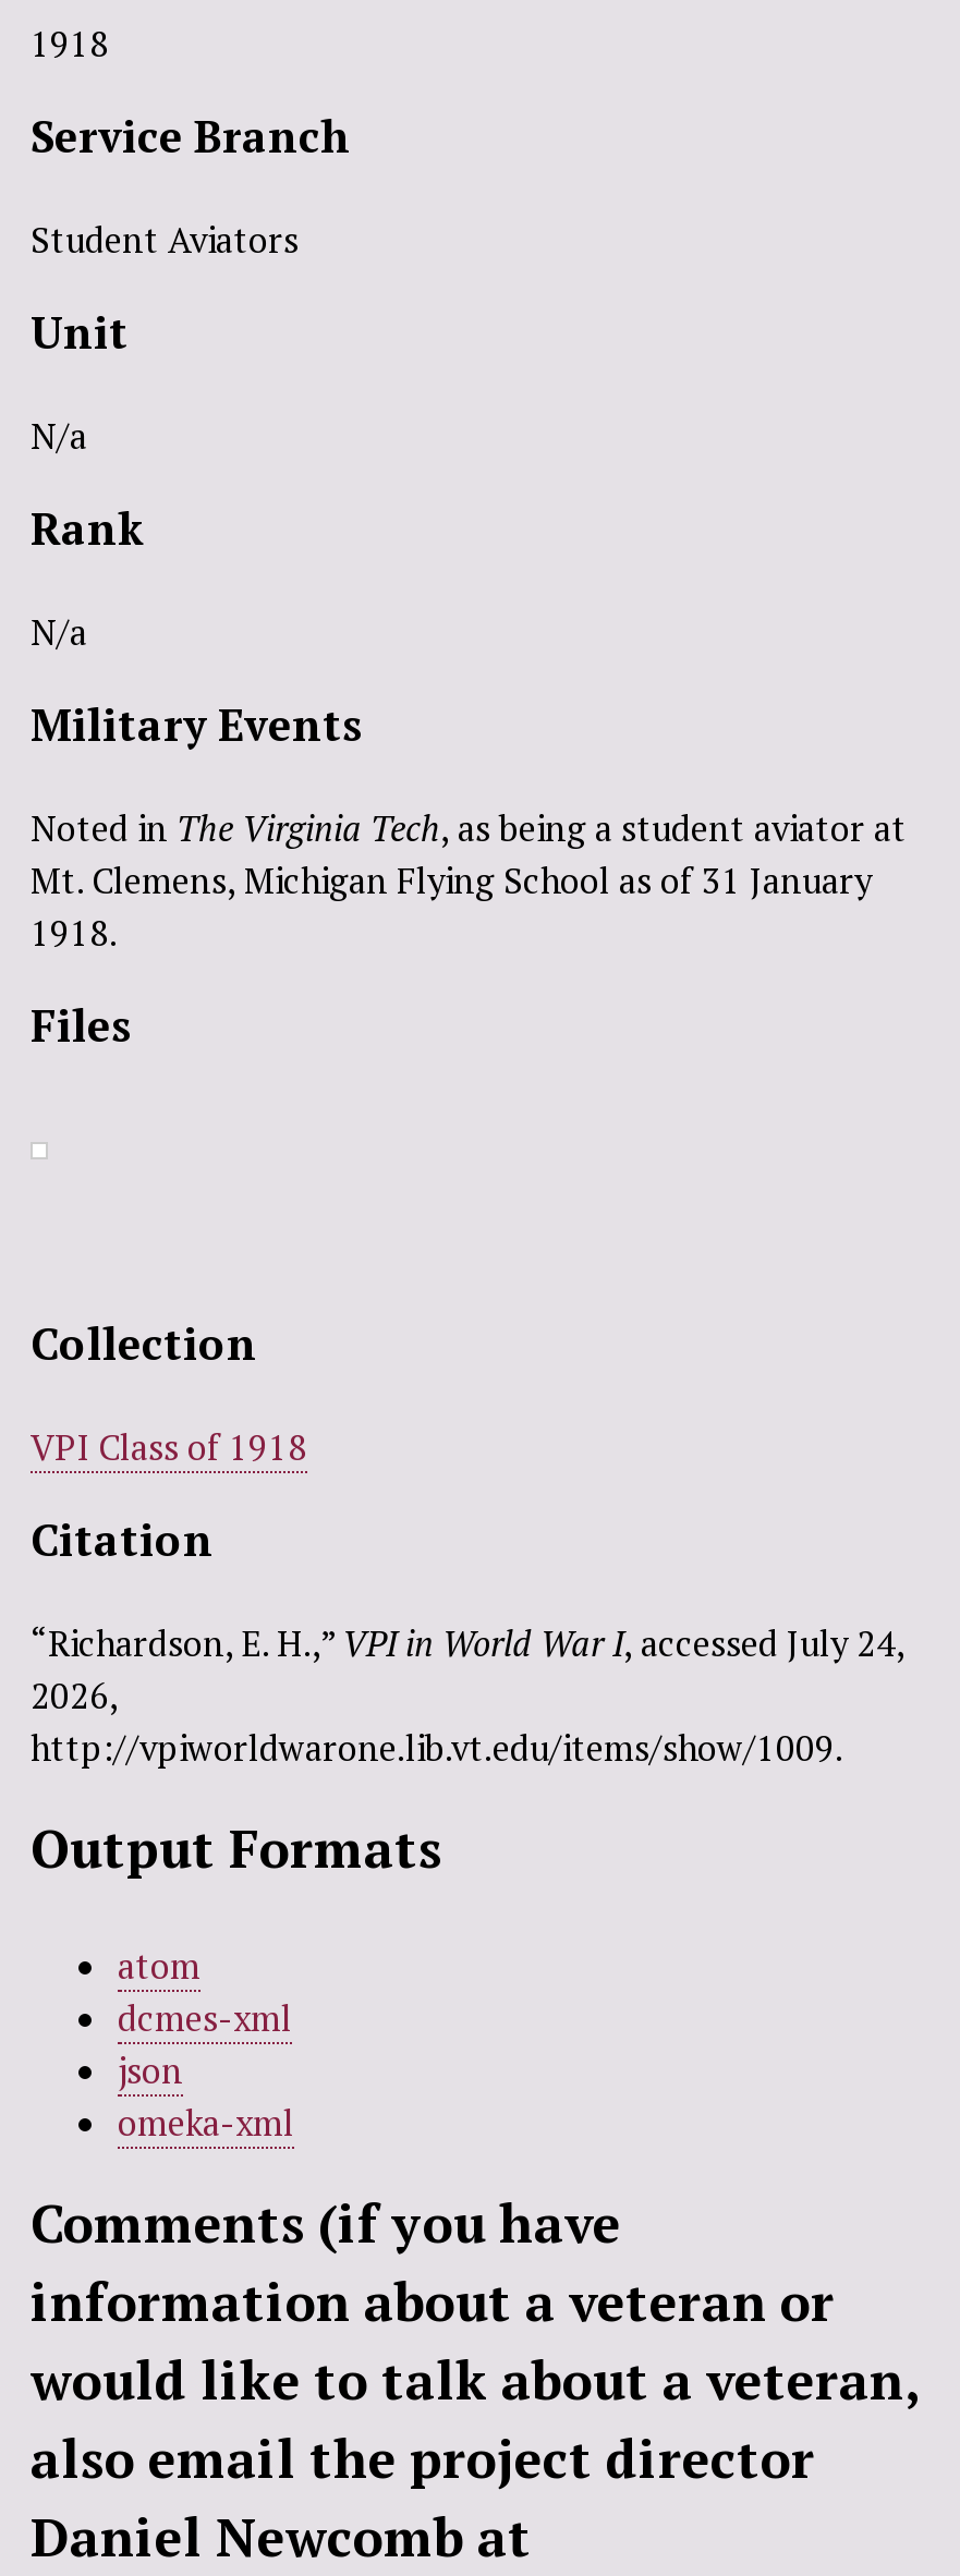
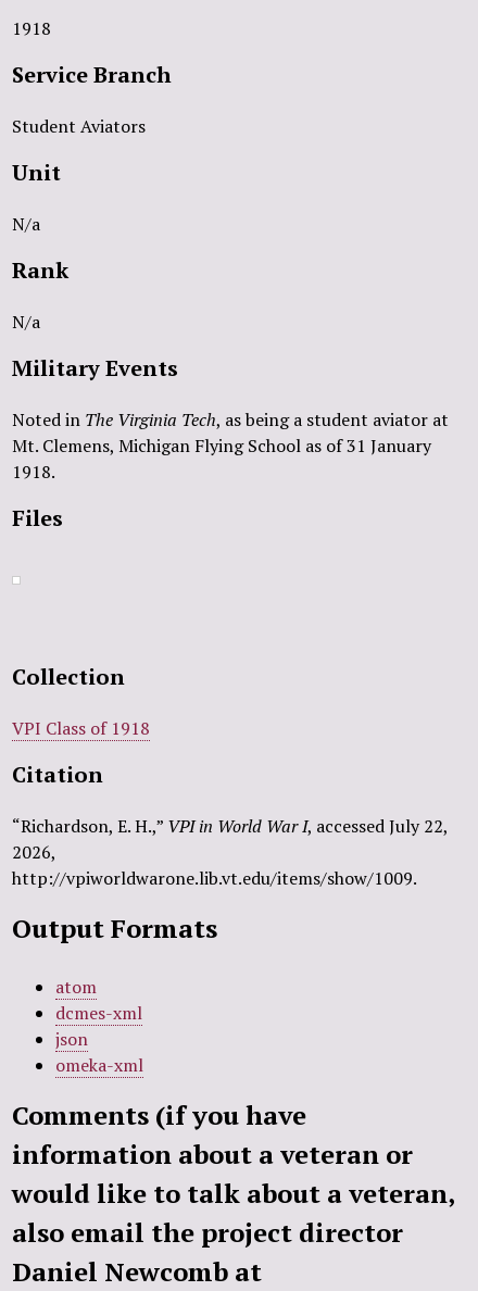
- “Richardson, E. H.,” VPI in World War I, accessed July 24,
+ “Richardson, E. H.,” VPI in World War I, accessed July 22,
